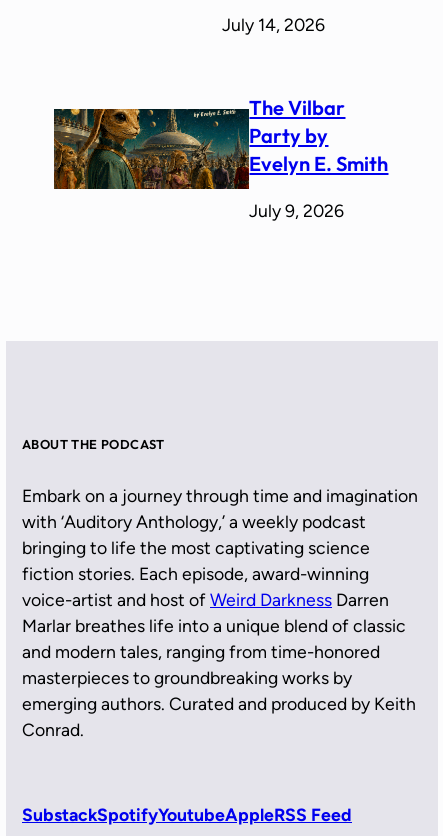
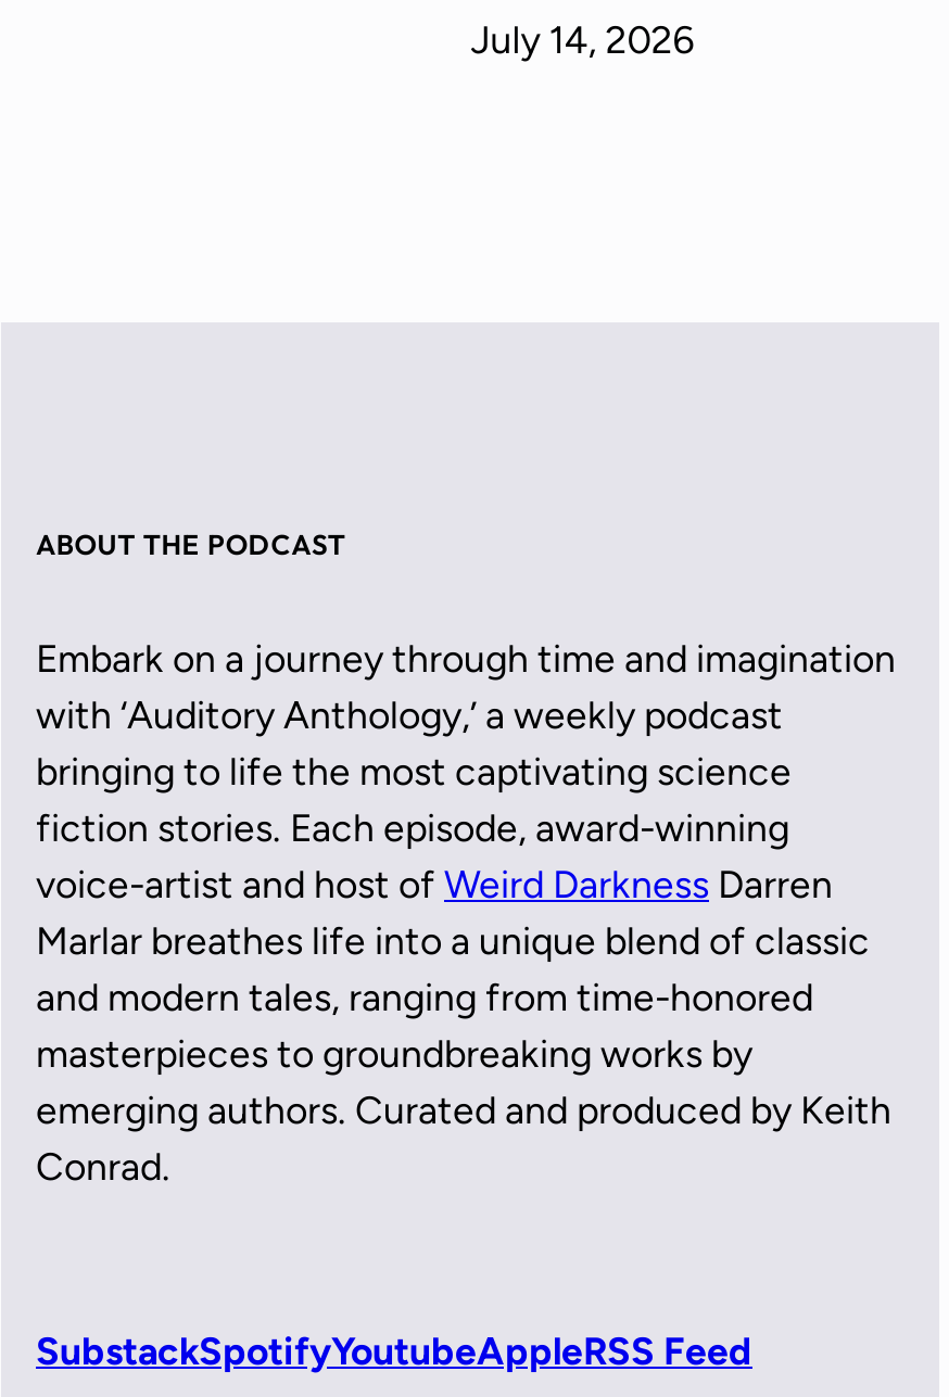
- [image]
- The Vilbar
- Party by
- Evelyn E. Smith
- July 9, 2026
